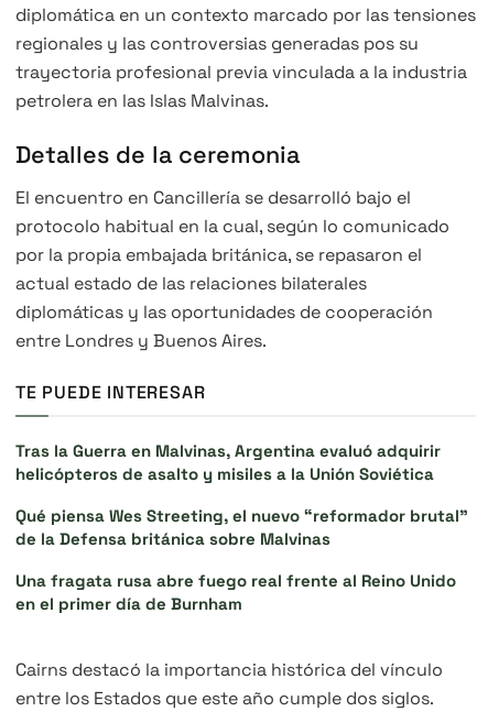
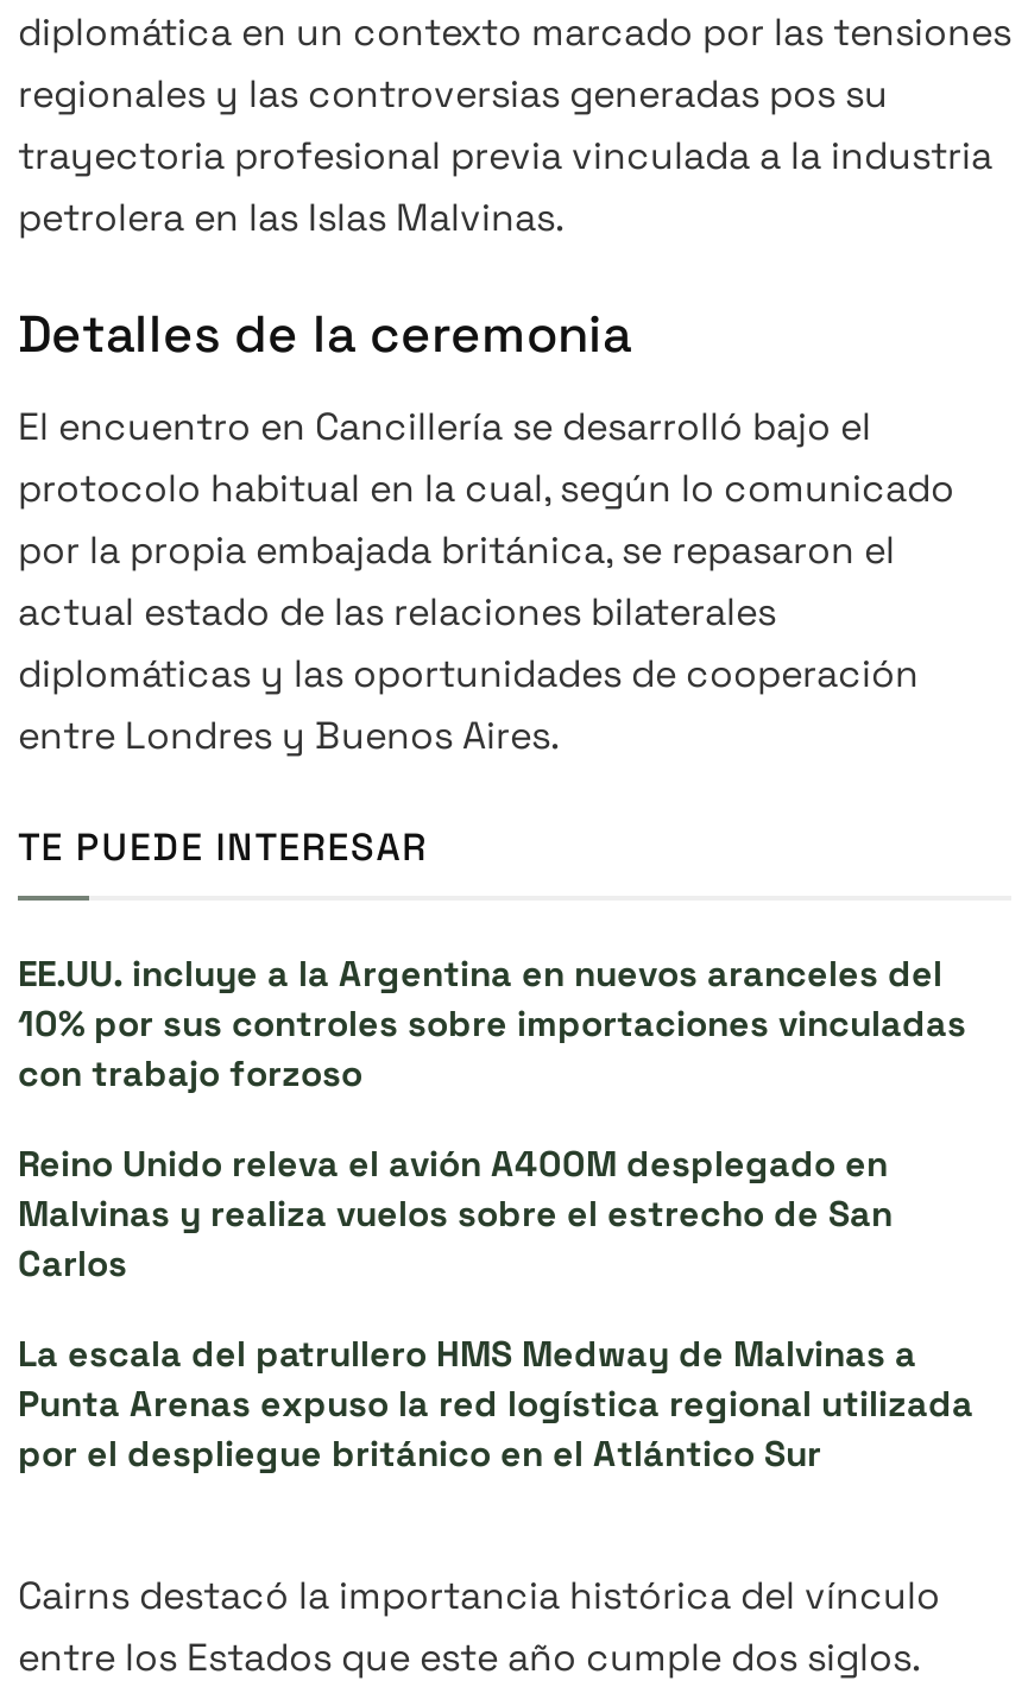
- Tras la Guerra en Malvinas, Argentina evaluó adquirir
- helicópteros de asalto y misiles a la Unión Soviética
+ EE.UU. incluye a la Argentina en nuevos aranceles del
+ 10% por sus controles sobre importaciones vinculadas
+ con trabajo forzoso

- Qué piensa Wes Streeting, el nuevo “reformador brutal”
- de la Defensa británica sobre Malvinas
+ Reino Unido releva el avión A400M desplegado en
+ Malvinas y realiza vuelos sobre el estrecho de San
+ Carlos

- Una fragata rusa abre fuego real frente al Reino Unido
- en el primer día de Burnham
+ La escala del patrullero HMS Medway de Malvinas a
+ Punta Arenas expuso la red logística regional utilizada
+ por el despliegue británico en el Atlántico Sur
